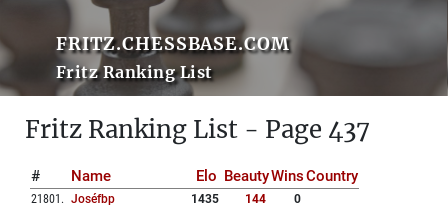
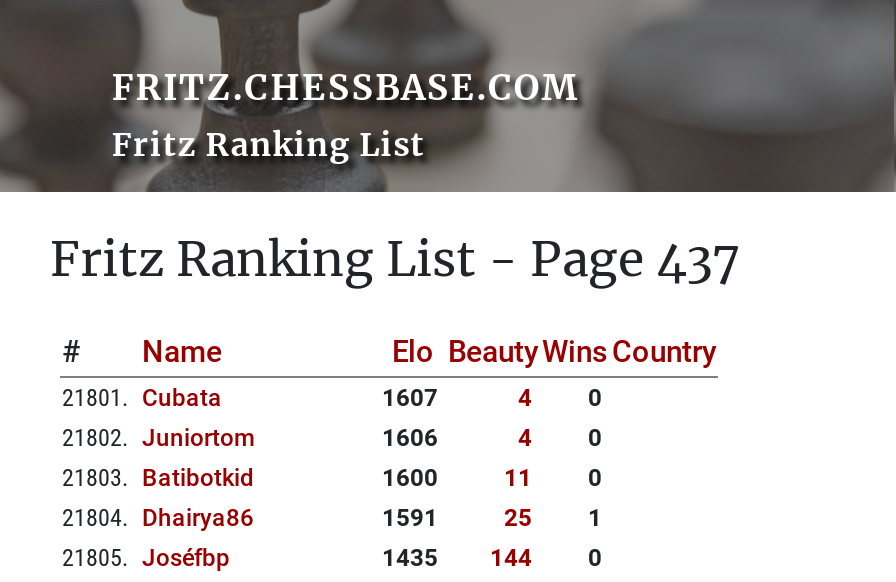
- 21801. Joséfbp
+ 21801. Cubata
+ 1607
+ 4
+ 0
+ 21802. Juniortom
+ 1606
+ 4
+ 0
+ 21803. Batibotkid
+ 1600
+ 11
+ 0
+ 21804. Dhairya86
+ 1591
+ 25
+ 1
+ 21805. Joséfbp
